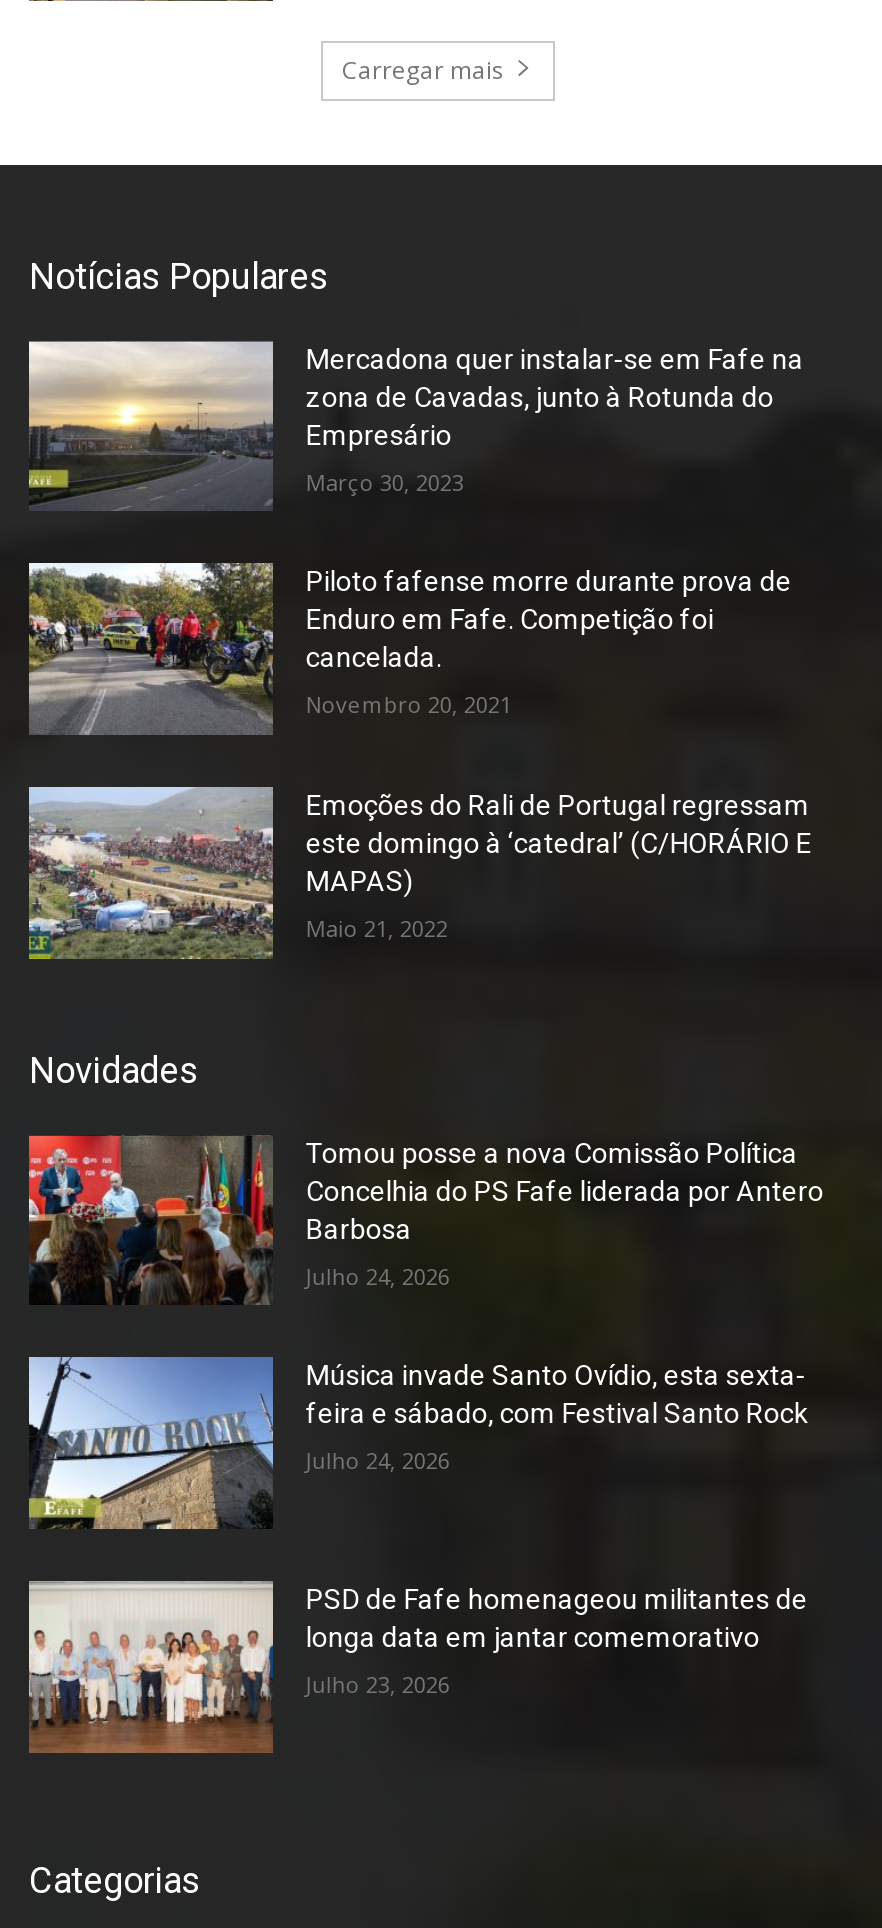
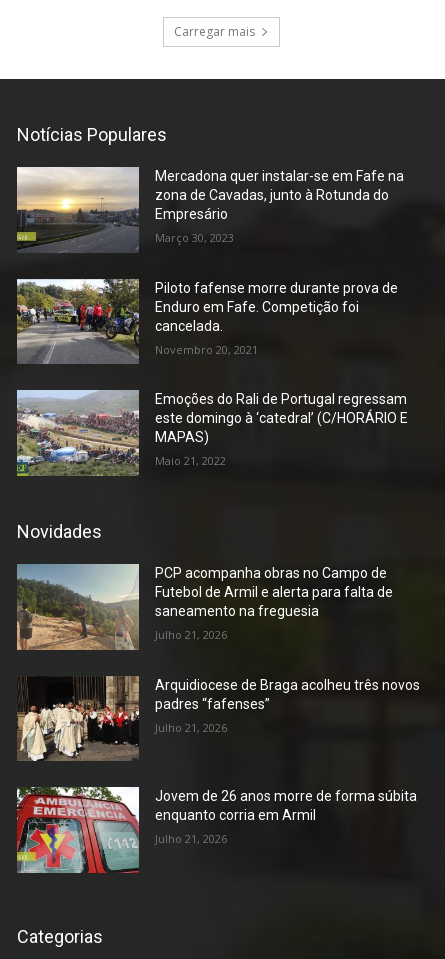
- [image]
- Tomou posse a nova Comissão Política
- Concelhia do PS Fafe liderada por Antero
- Barbosa
+ [image]
+ PCP acompanha obras no Campo de
+ Futebol de Armil e alerta para falta de
+ saneamento na freguesia

- Julho 24, 2026
+ Julho 21, 2026

- [image]
- Música invade Santo Ovídio, esta sexta-
- feira e sábado, com Festival Santo Rock
+ [image]
+ Arquidiocese de Braga acolheu três novos
+ padres “fafenses”

- Julho 24, 2026
+ Julho 21, 2026

- [image]
- PSD de Fafe homenageou militantes de
- longa data em jantar comemorativo
+ [image]
+ Jovem de 26 anos morre de forma súbita
+ enquanto corria em Armil

- Julho 23, 2026
+ Julho 21, 2026
